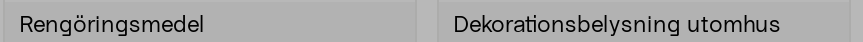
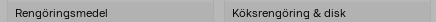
- Dekorationsbelysning utomhus
+ Köksrengöring & disk
